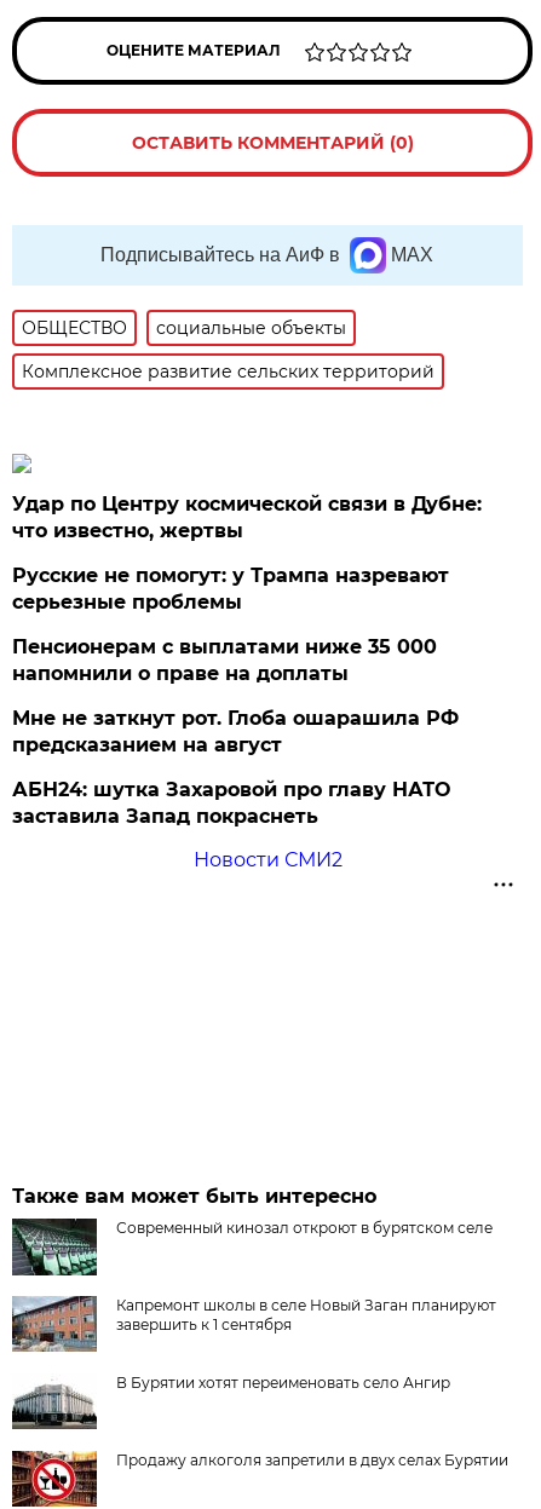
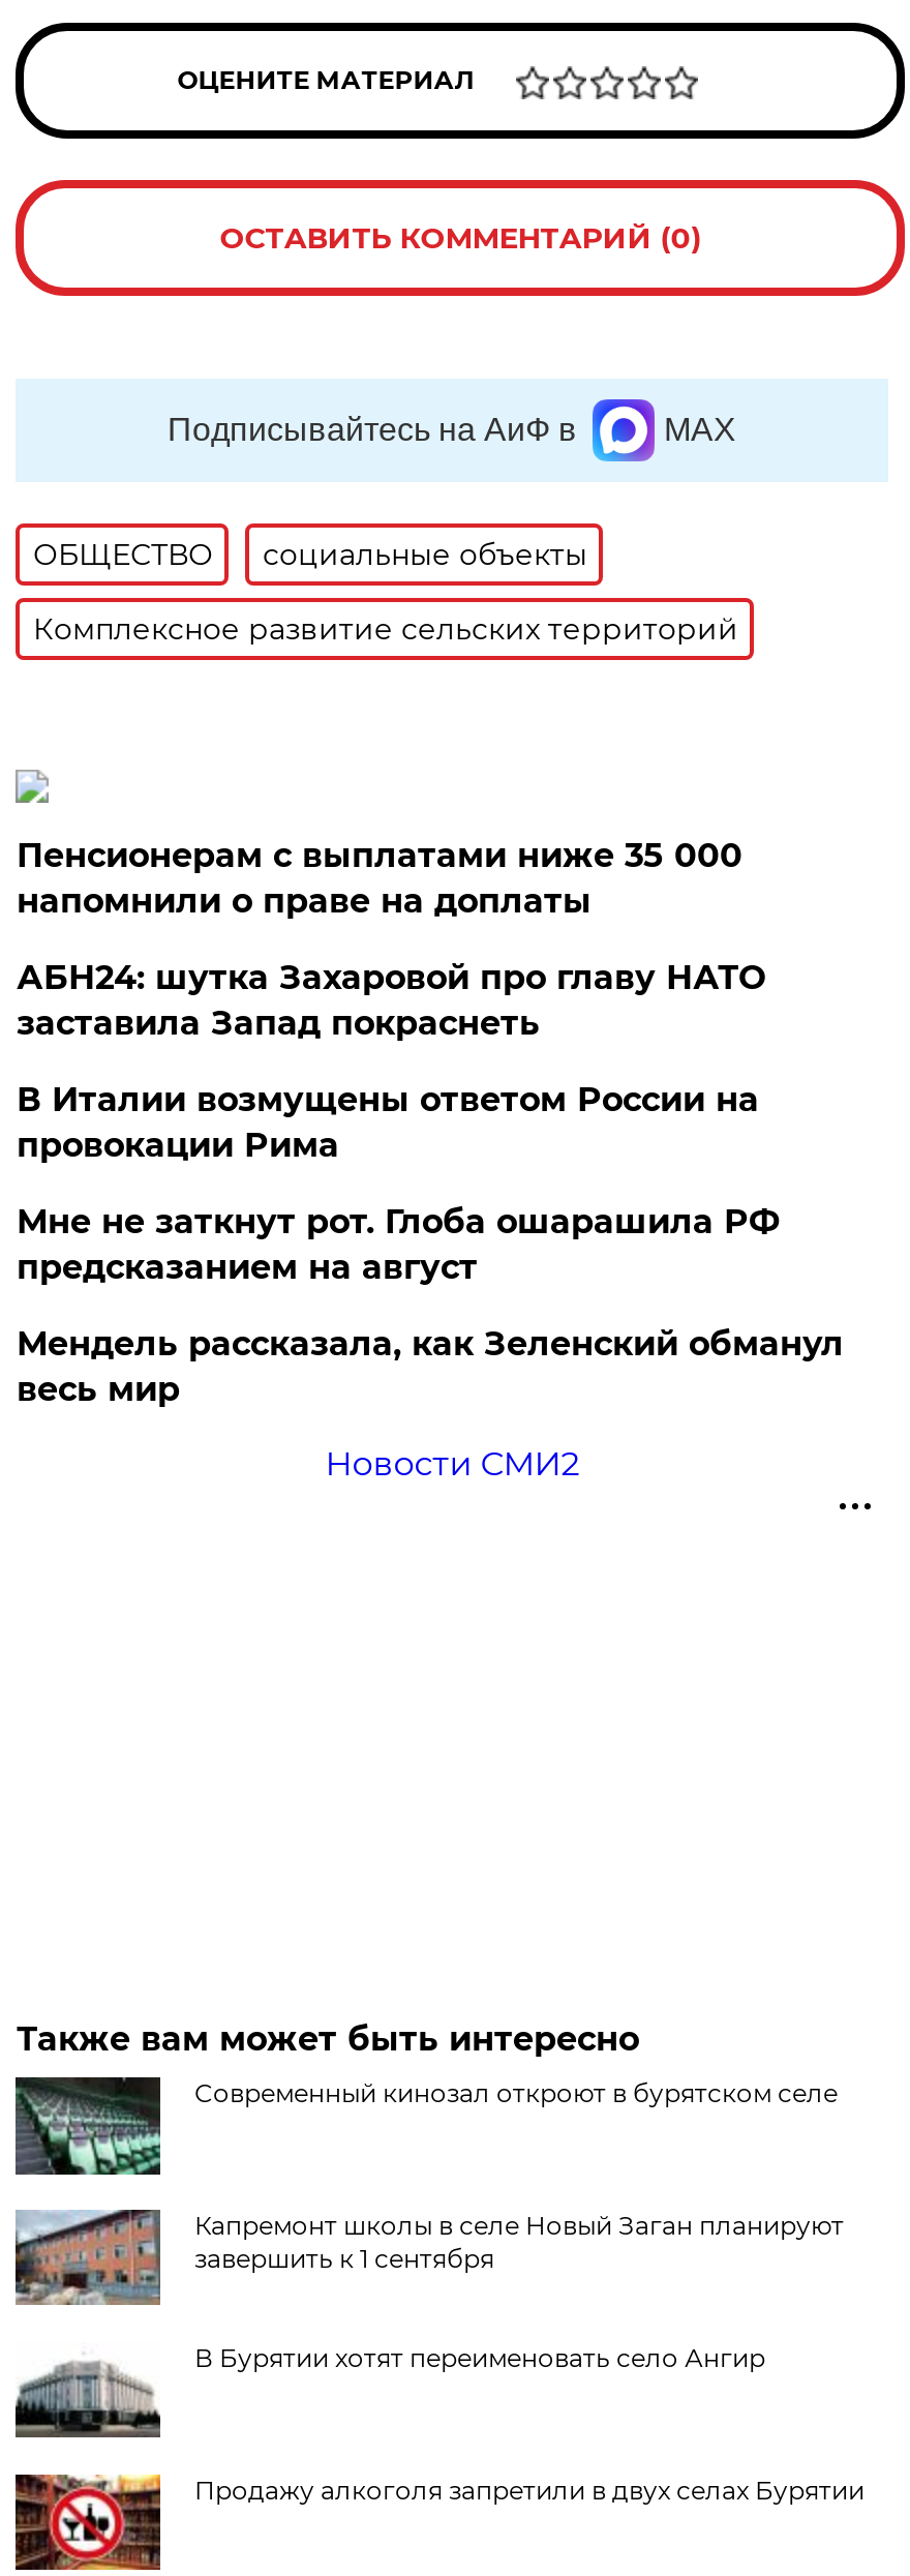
- Удар по Центру космической связи в Дубне:
- что известно, жертвы
- Русские не помогут: у Трампа назревают
- серьезные проблемы

moved up: Пенсионерам с выплатами ниже 35 000 | напомнили о праве на доплаты

+ В Италии возмущены ответом России на
+ провокации Рима

+ Мендель рассказала, как Зеленский обманул
+ весь мир

moved up: АБН24: шутка Захаровой про главу НАТО | заставила Запад покраснеть
